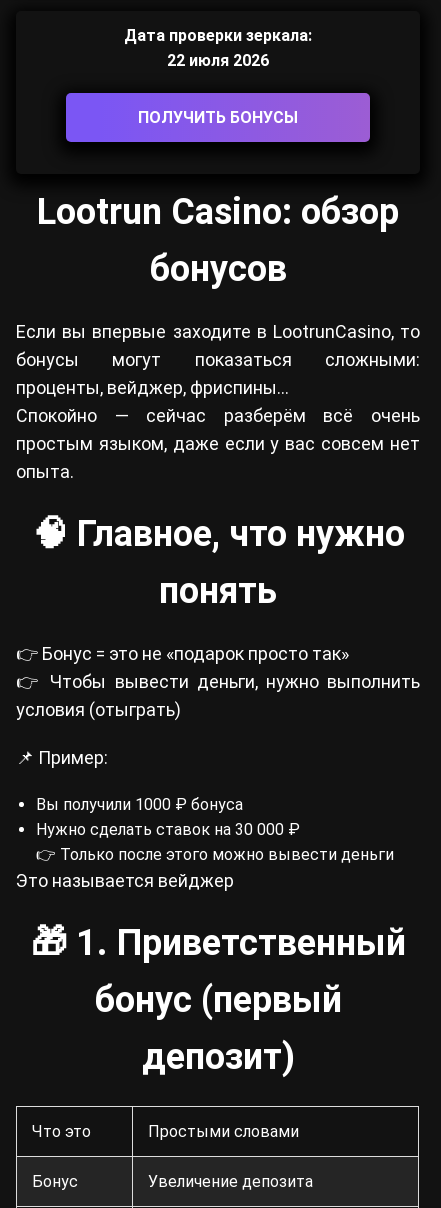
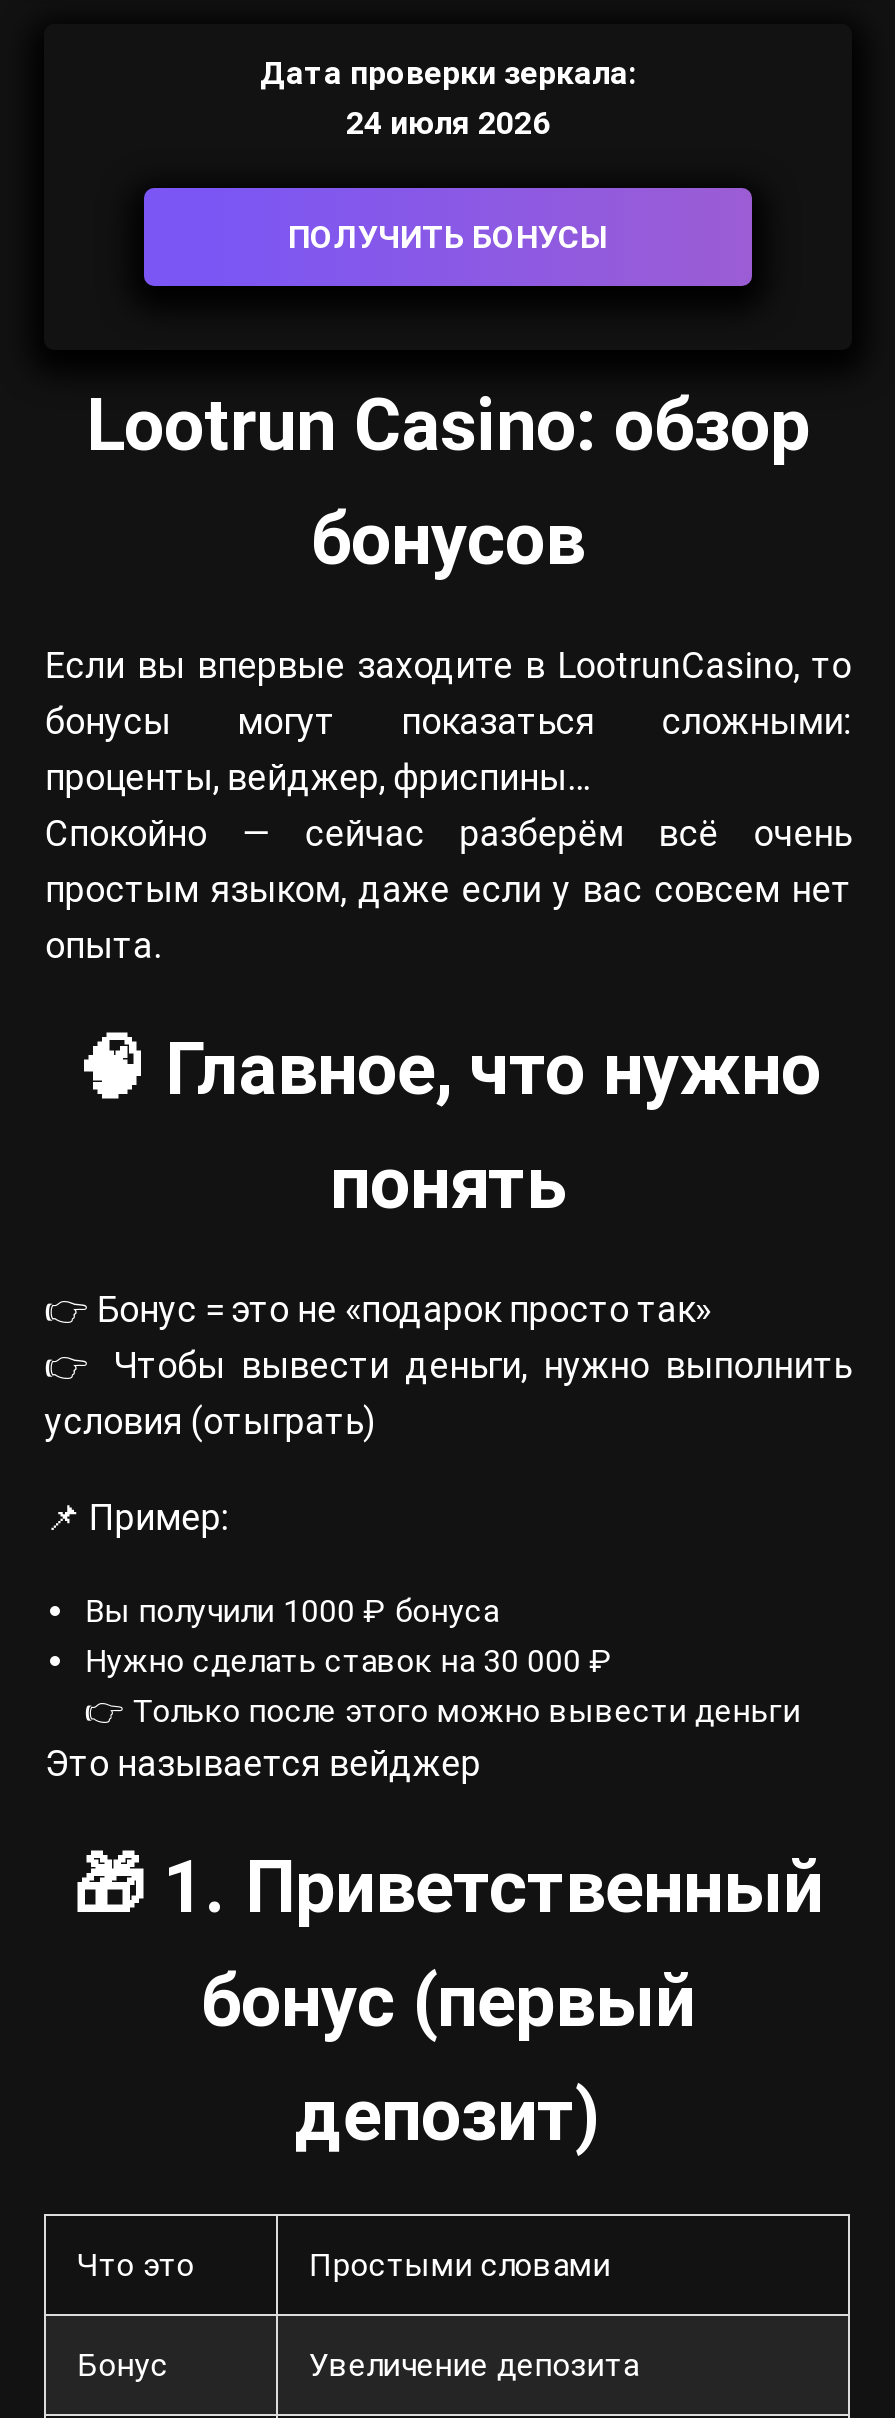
- 22 июля 2026
+ 24 июля 2026
